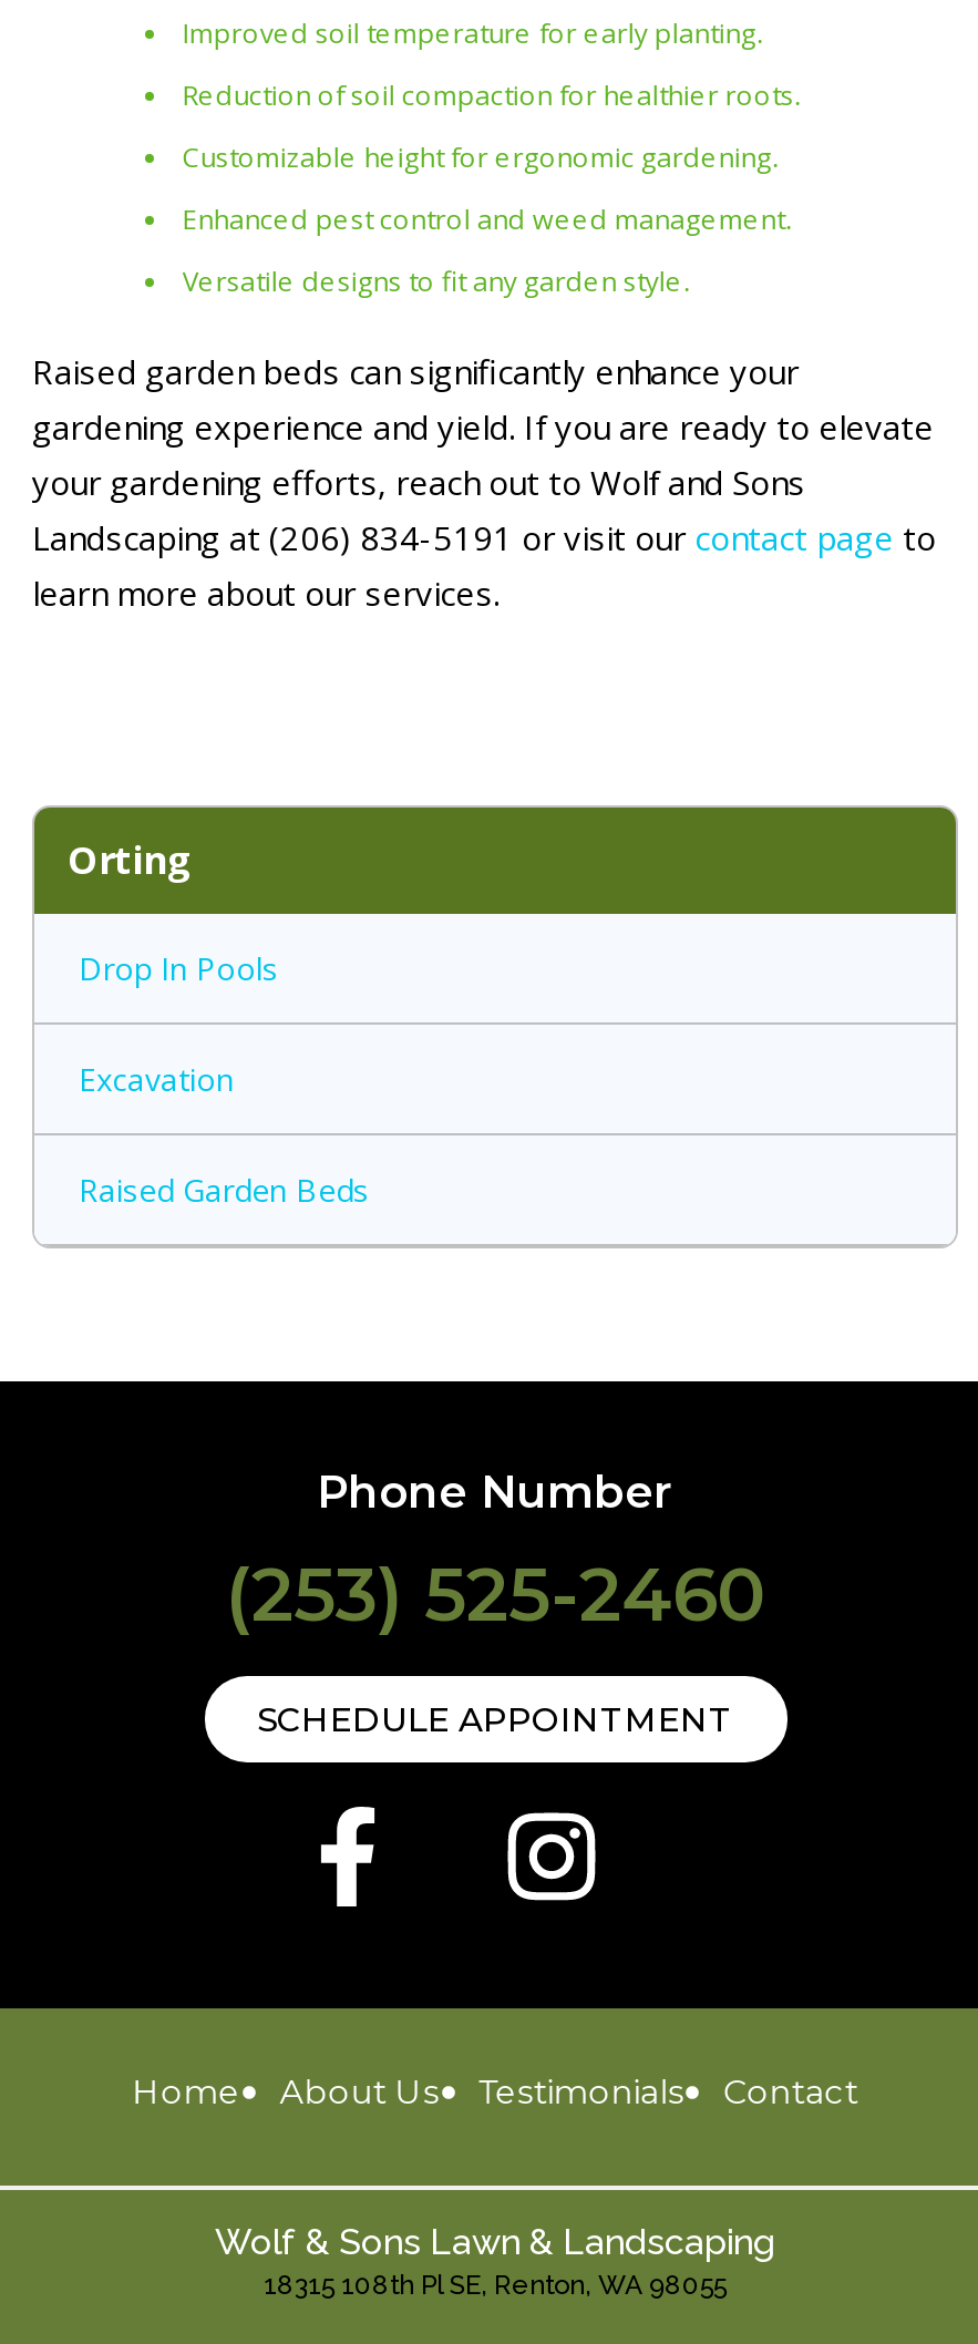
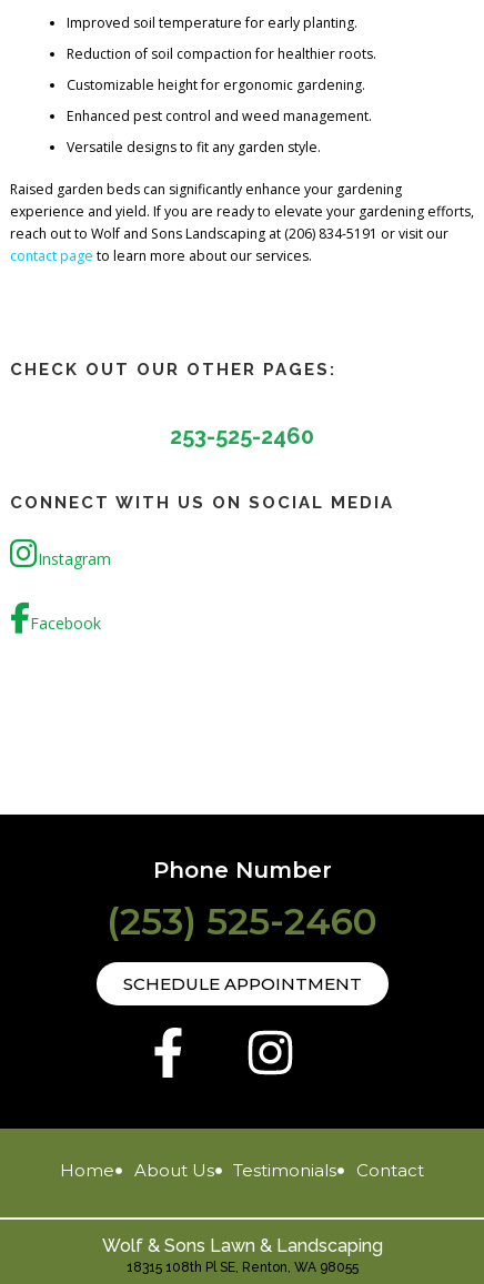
- Orting
- Drop In Pools
- Excavation
- Raised Garden Beds
+ CHECK OUT OUR OTHER PAGES:
+ 253-525-2460
+ CONNECT WITH US ON SOCIAL MEDIA
+ Instagram
+ Facebook
